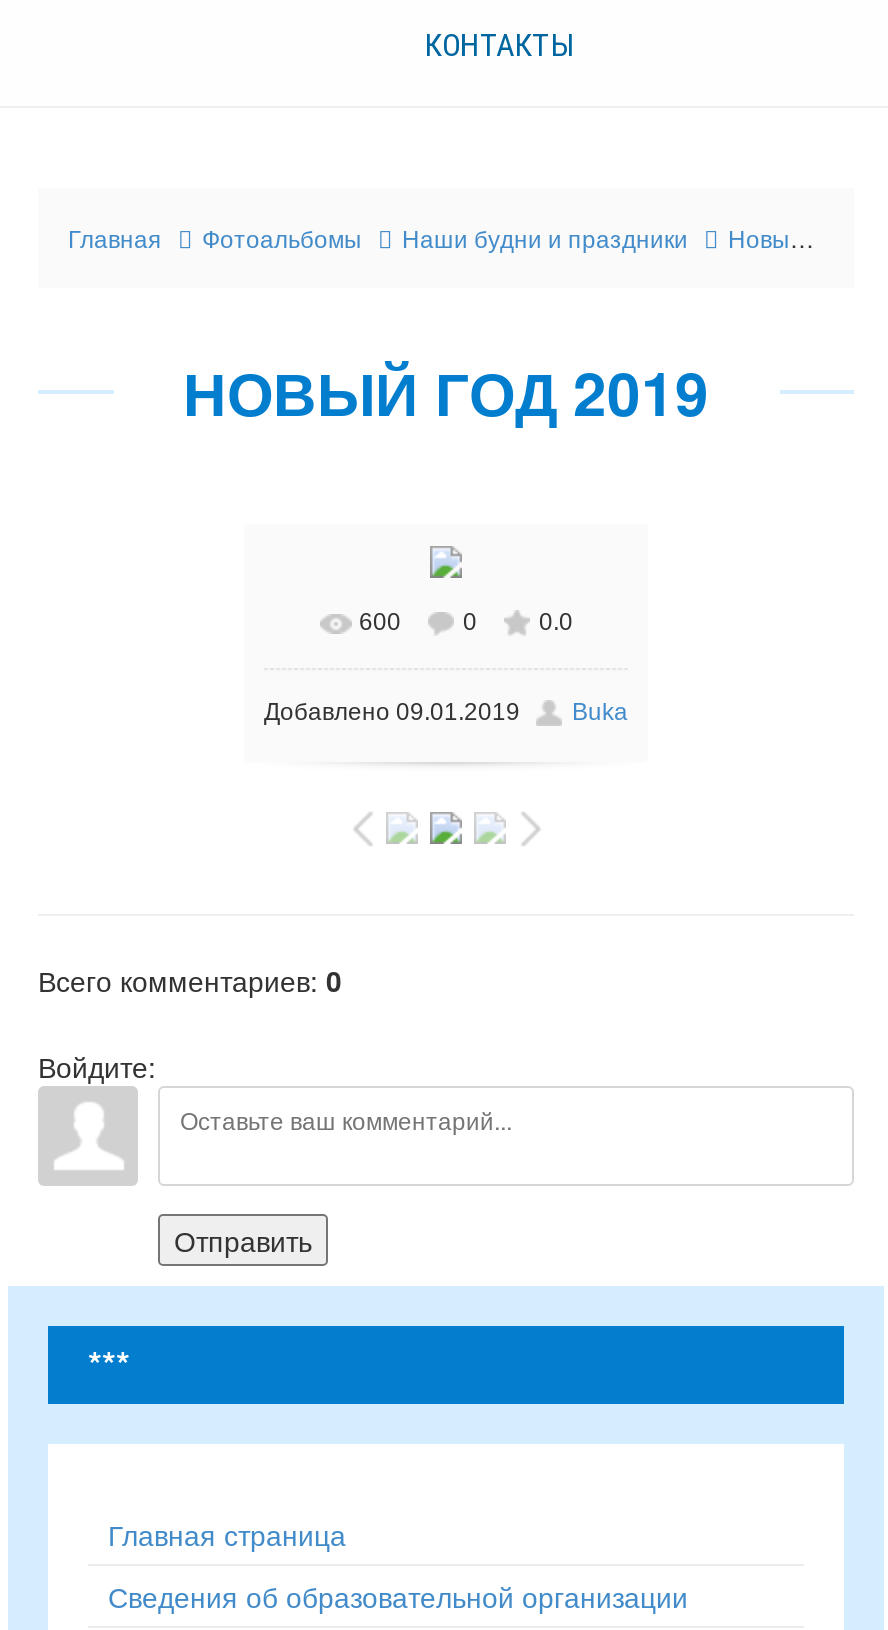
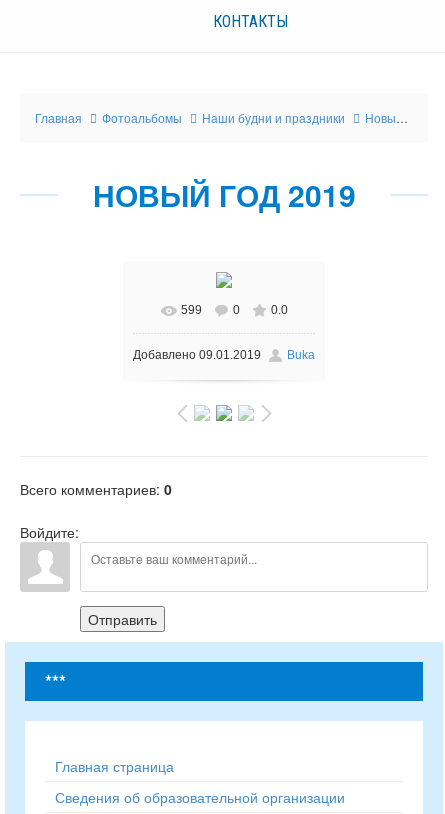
- 600
+ 599
